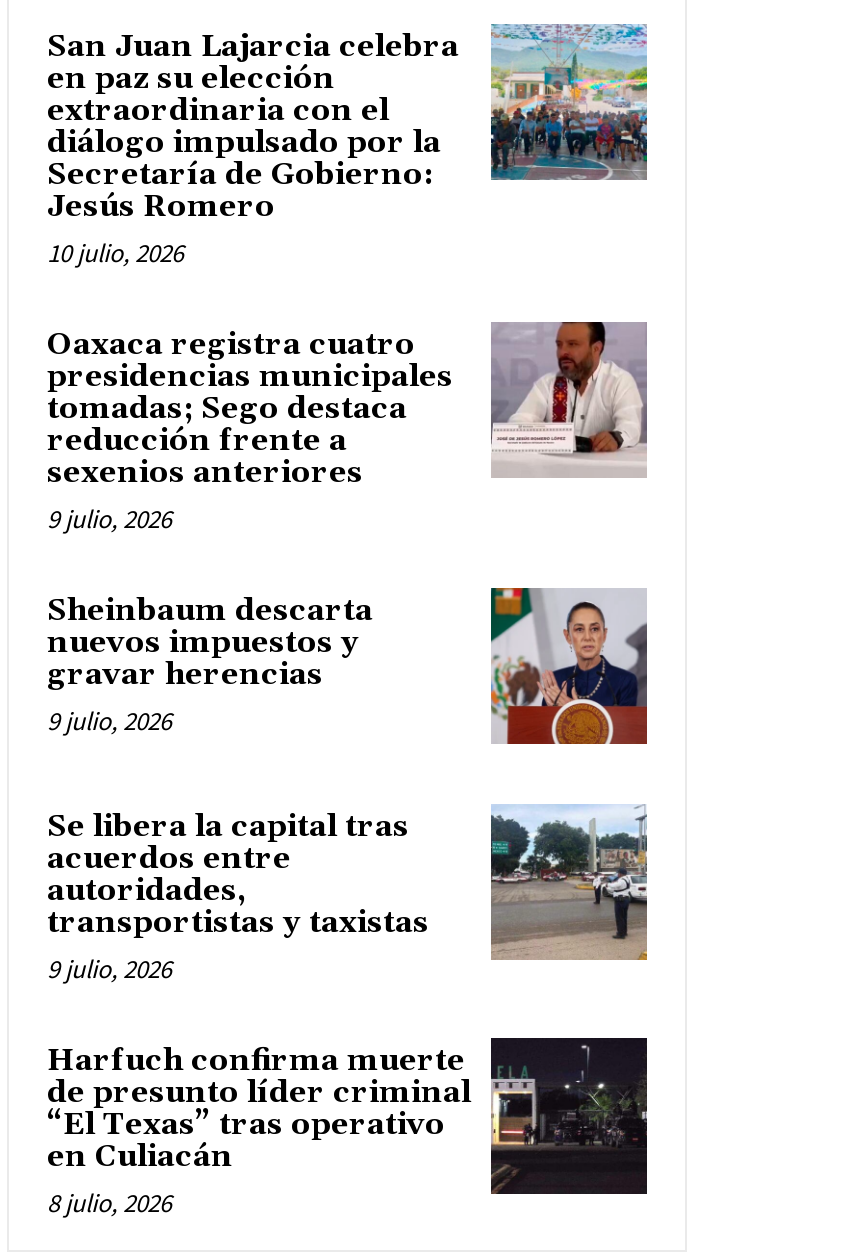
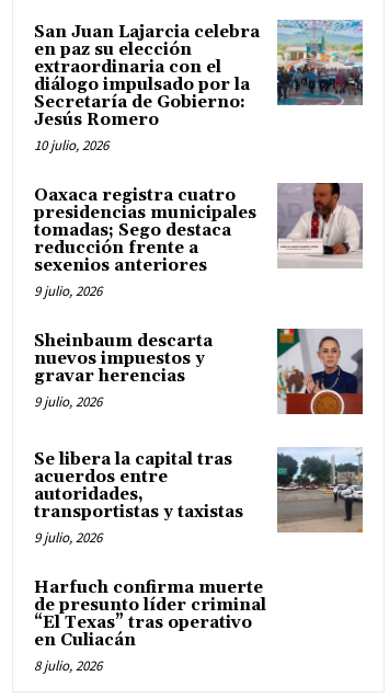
- [image]
